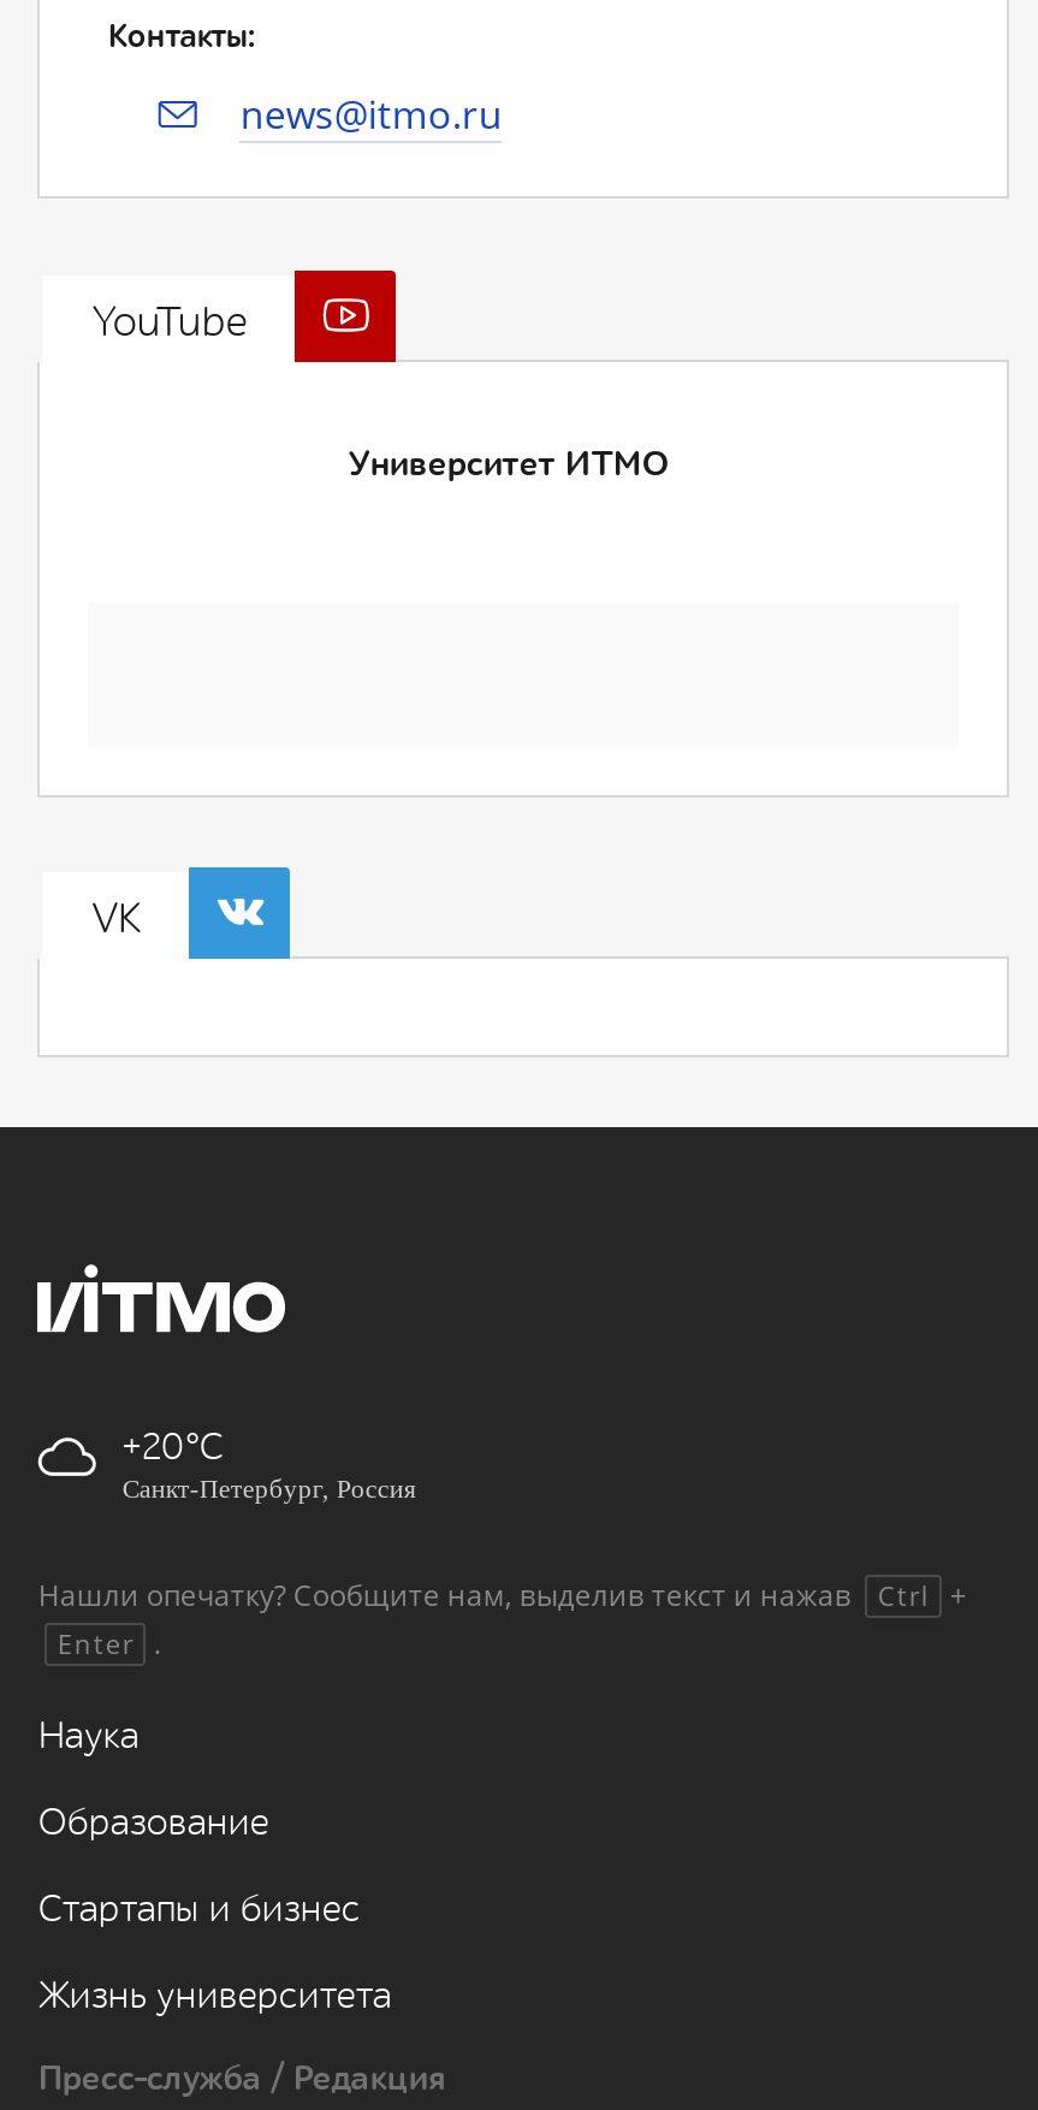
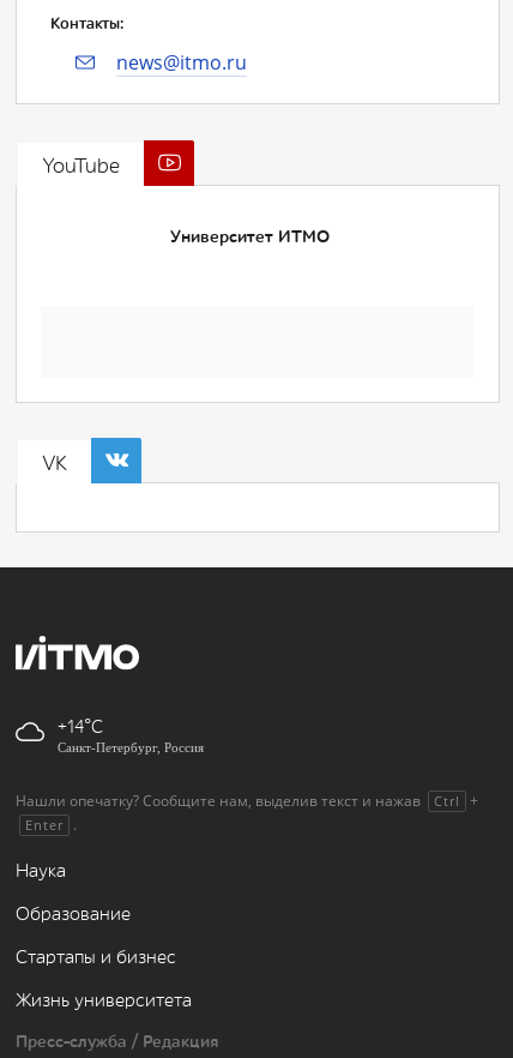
- +20
+ +14
